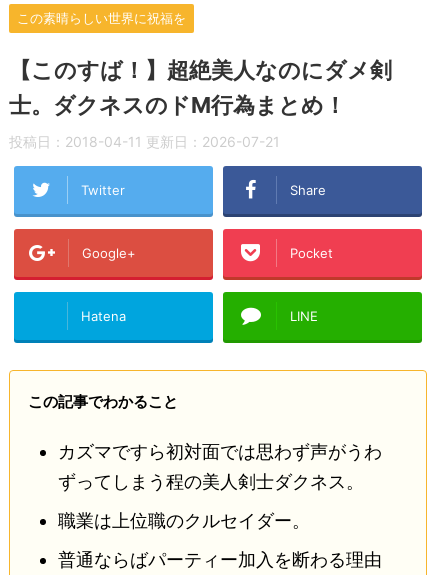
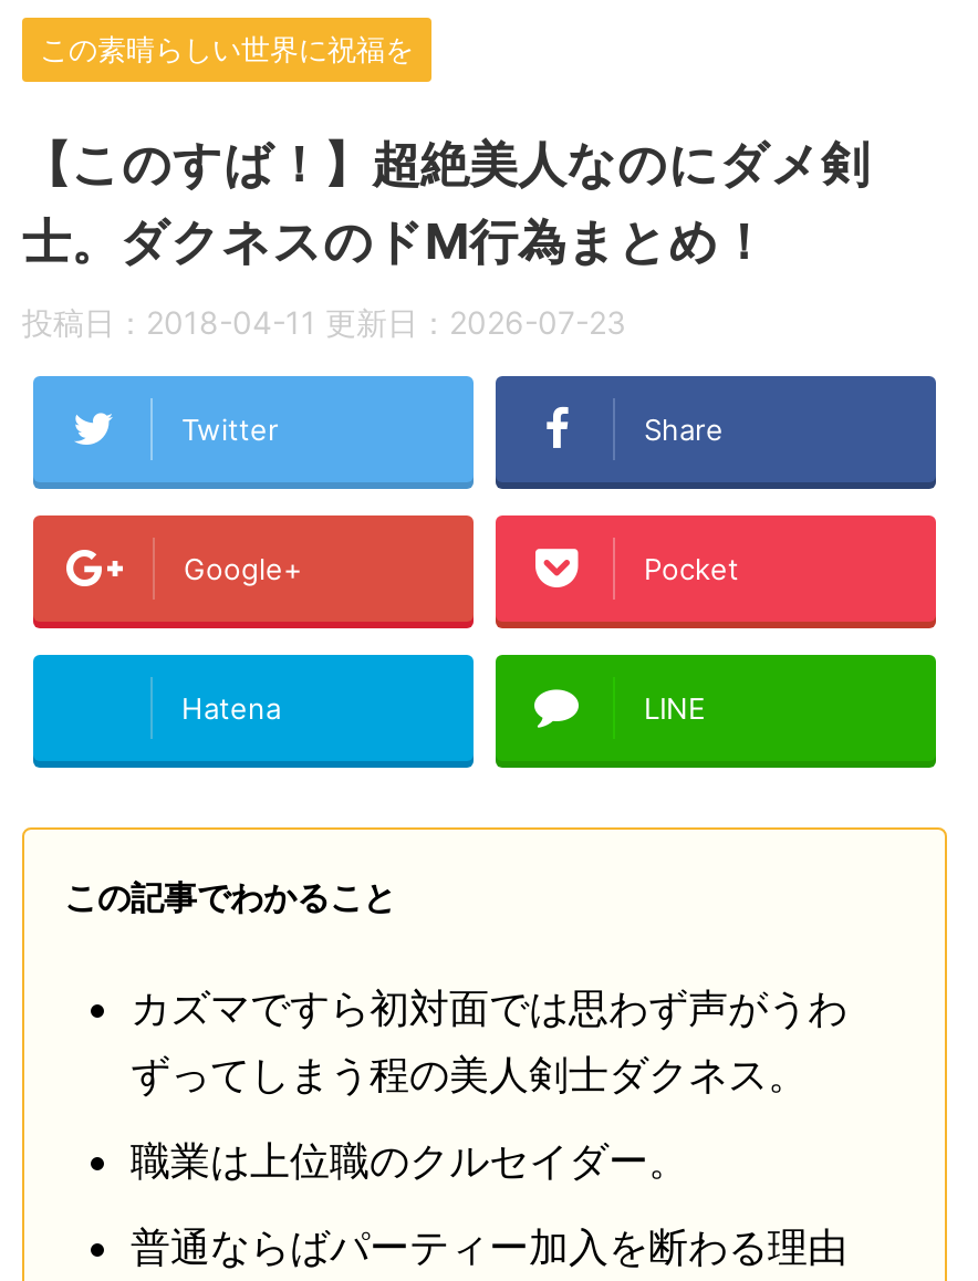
- 投稿日：2018-04-11 更新日：2026-07-21
+ 投稿日：2018-04-11 更新日：2026-07-23
